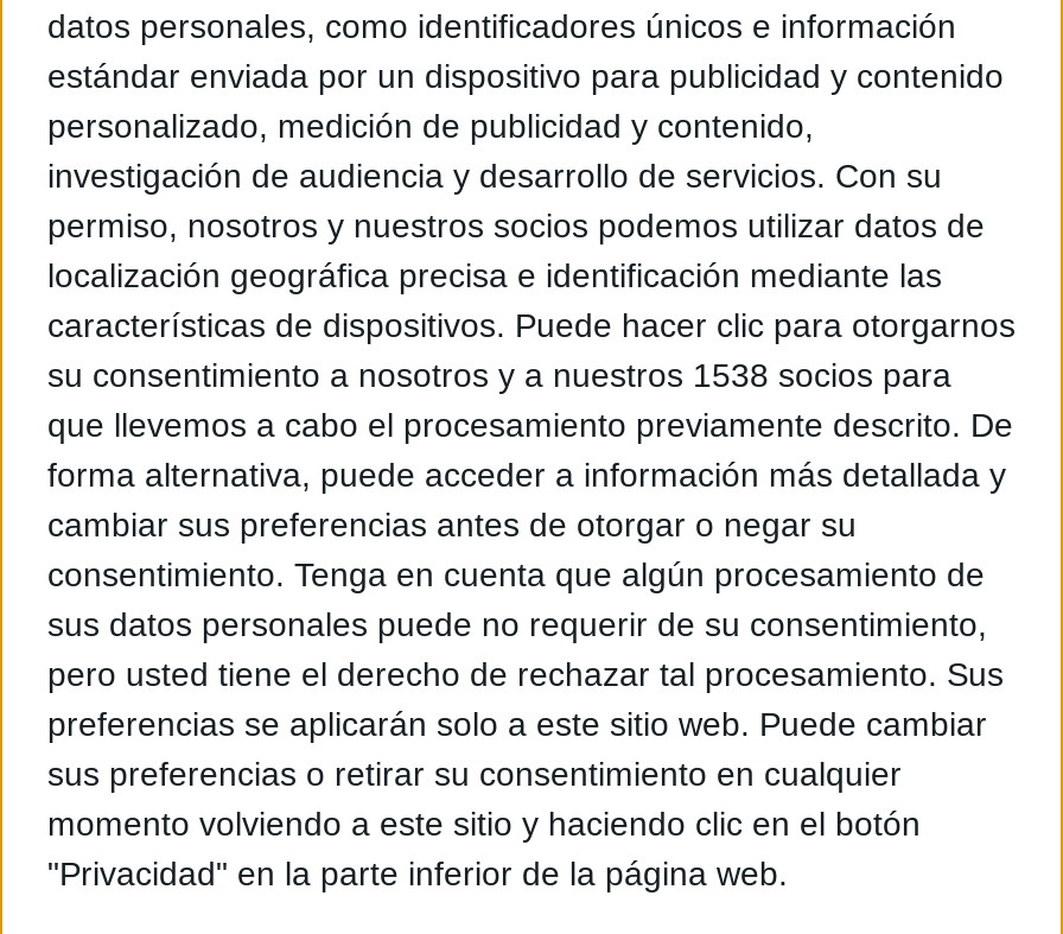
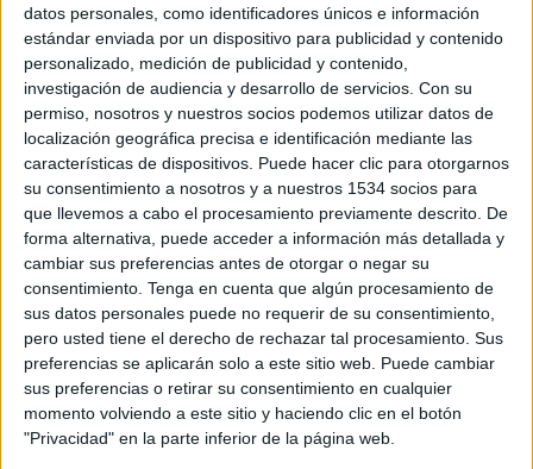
- su consentimiento a nosotros y a nuestros 1538 socios para
+ su consentimiento a nosotros y a nuestros 1534 socios para
